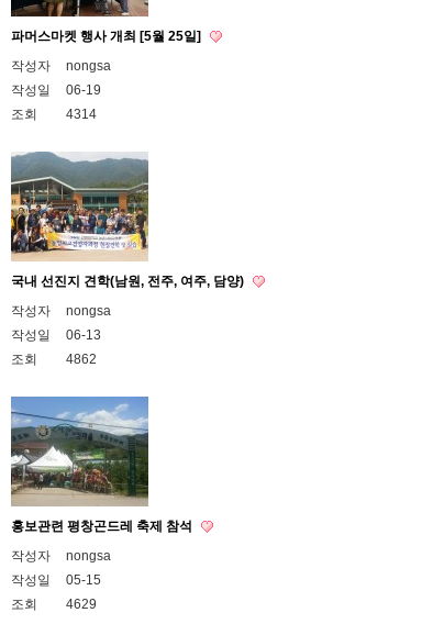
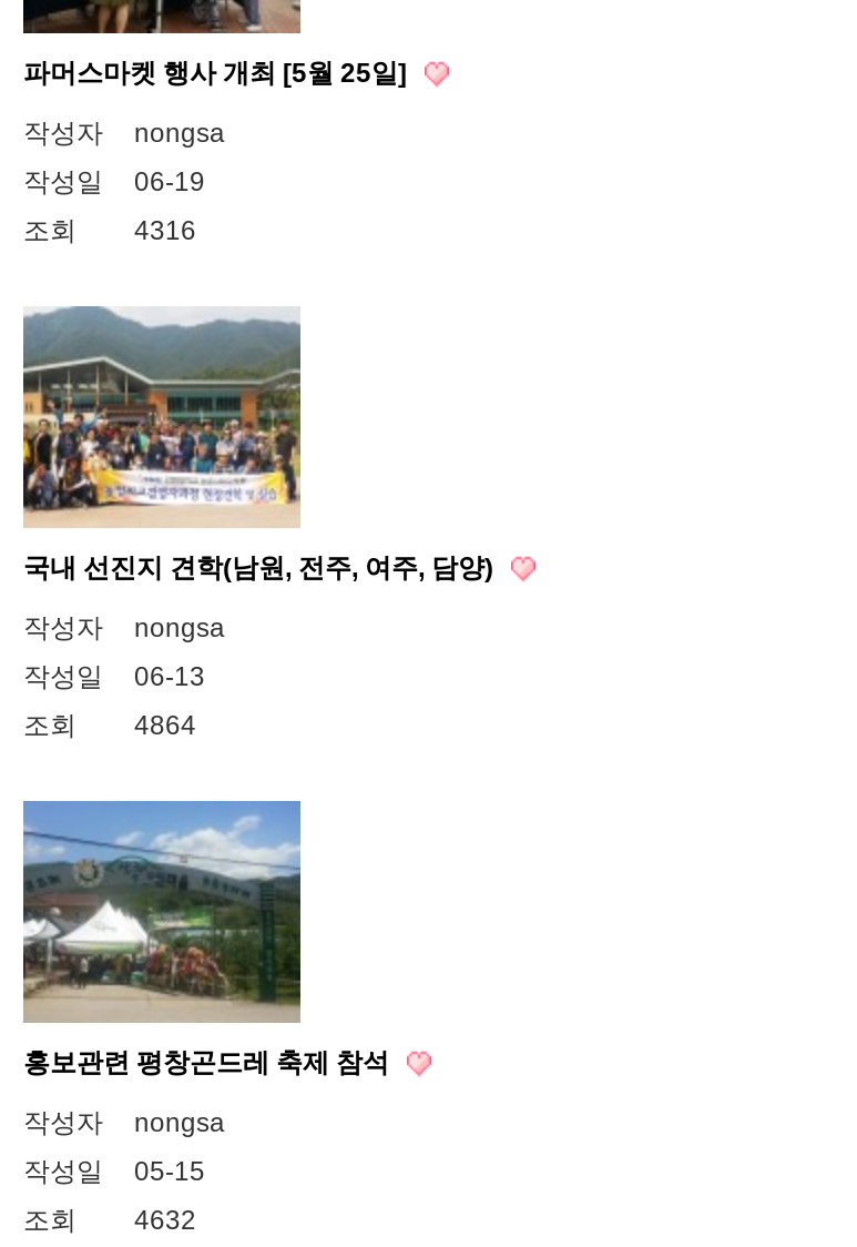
- 조회 4314
+ 조회 4316

- 조회 4862
+ 조회 4864

- 조회 4629
+ 조회 4632
